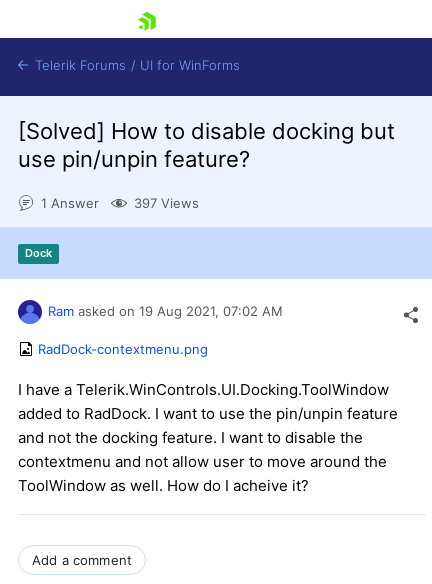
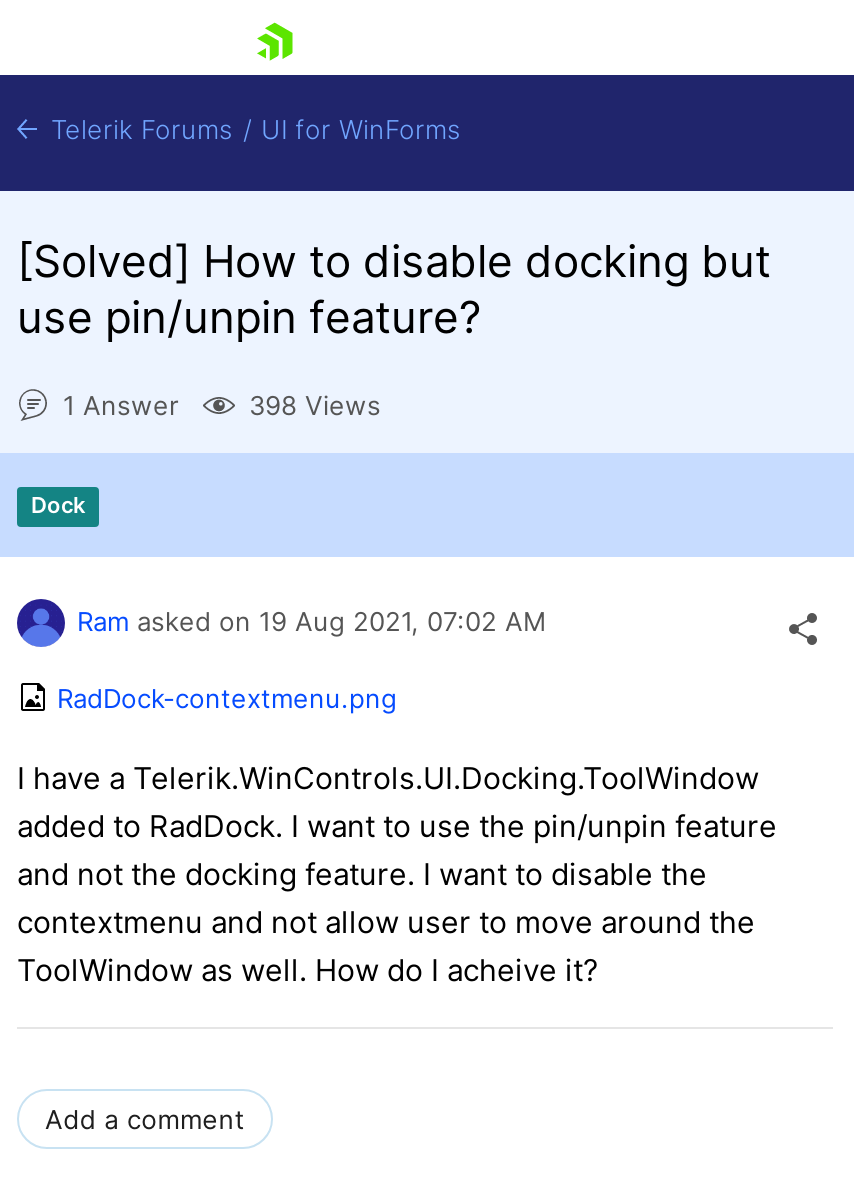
- 397 Views
+ 398 Views
